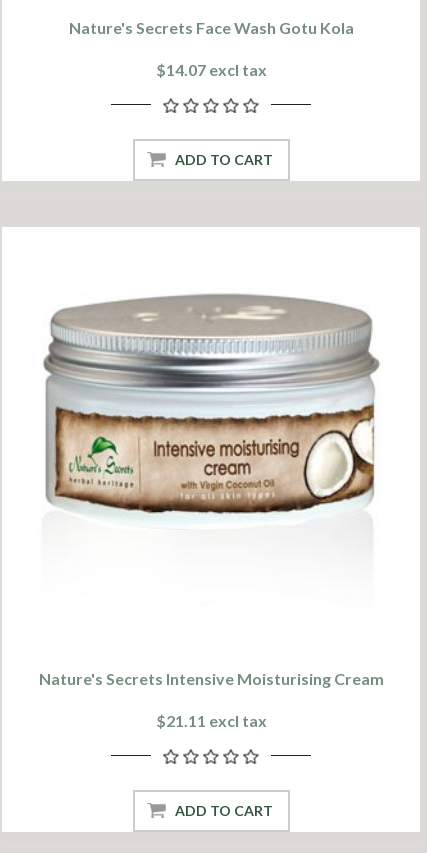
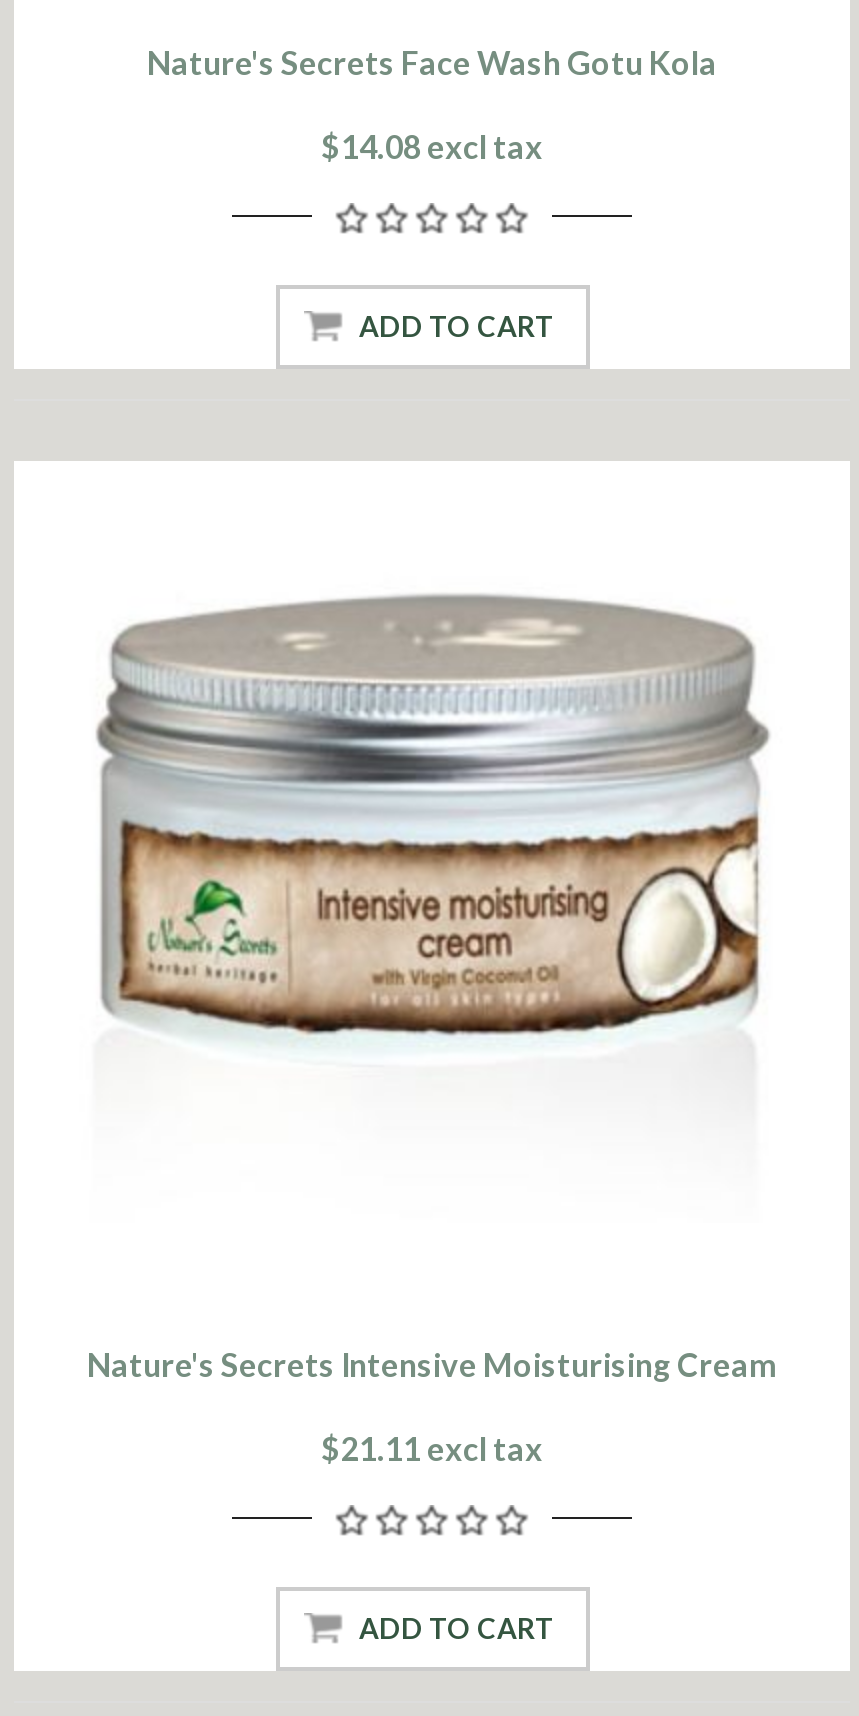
- $14.07 excl tax
+ $14.08 excl tax
